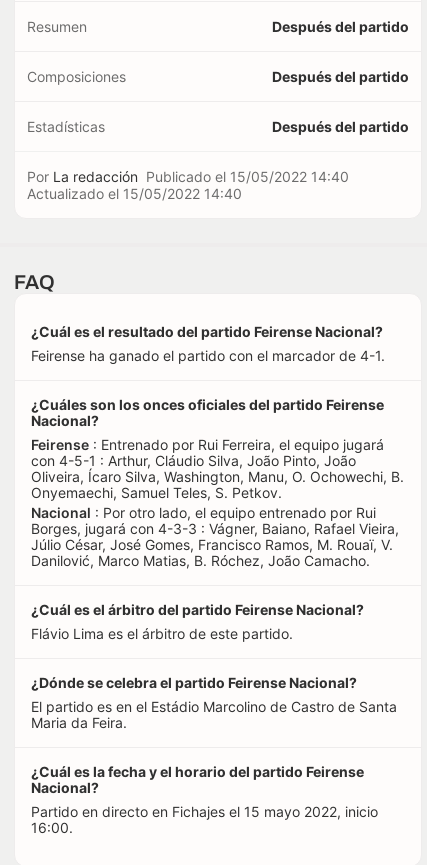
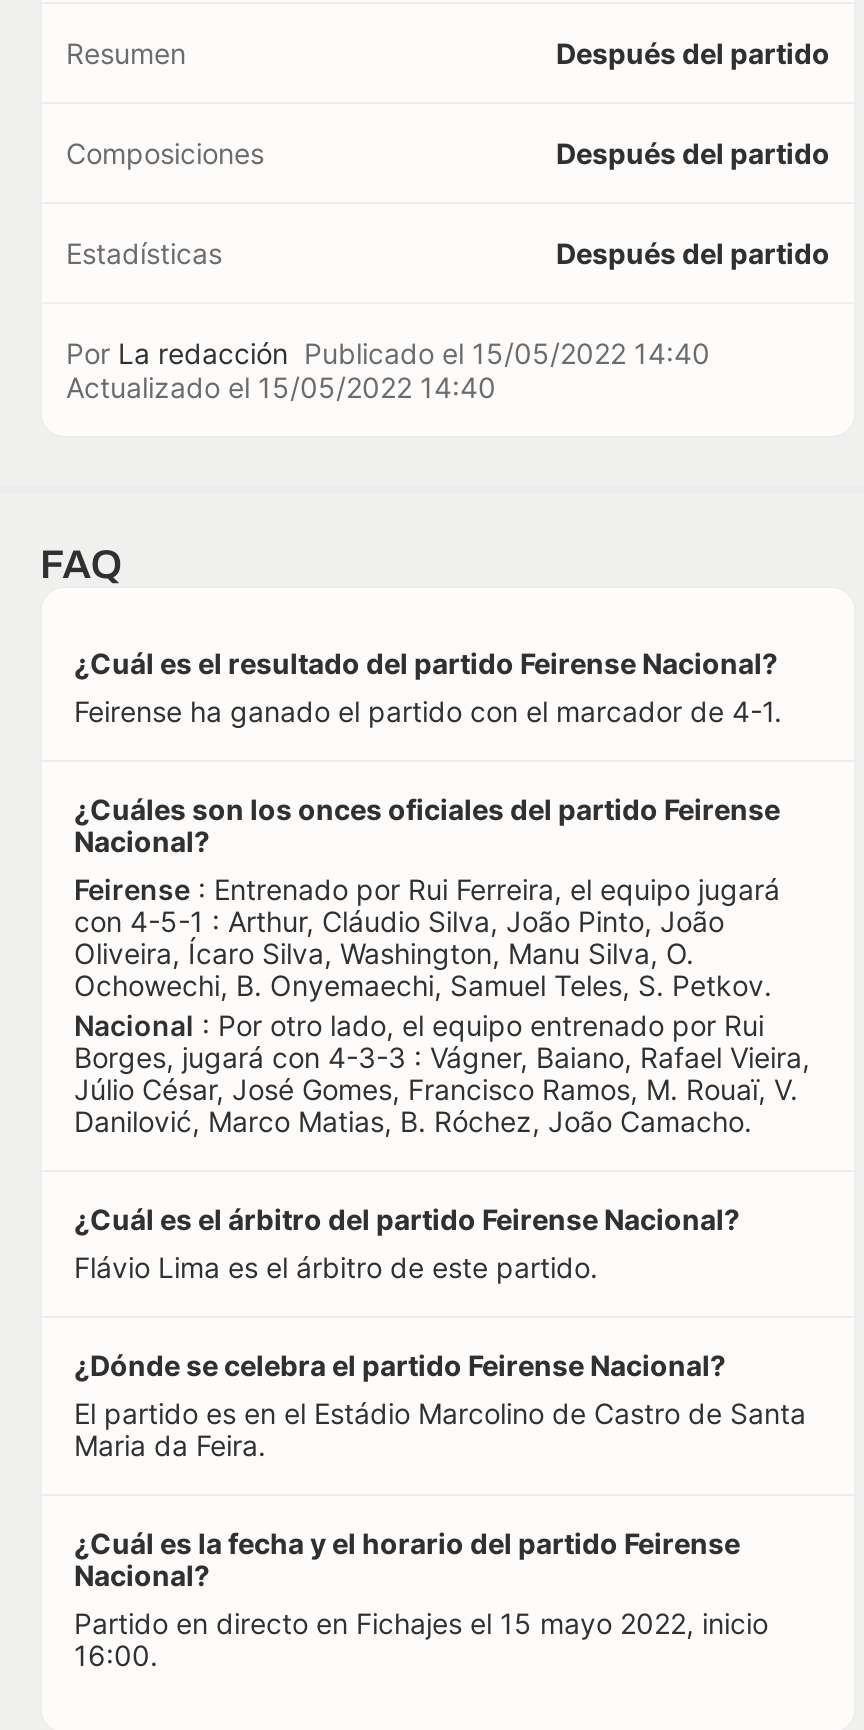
- Oliveira, Ícaro Silva, Washington, Manu, O. Ochowechi, B.
- Onyemaechi, Samuel Teles, S. Petkov.
+ Oliveira, Ícaro Silva, Washington, Manu Silva, O.
+ Ochowechi, B. Onyemaechi, Samuel Teles, S. Petkov.
